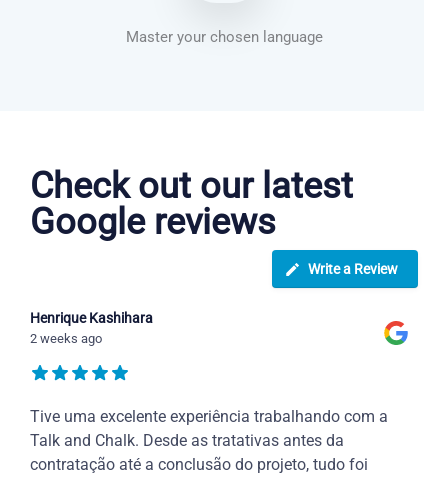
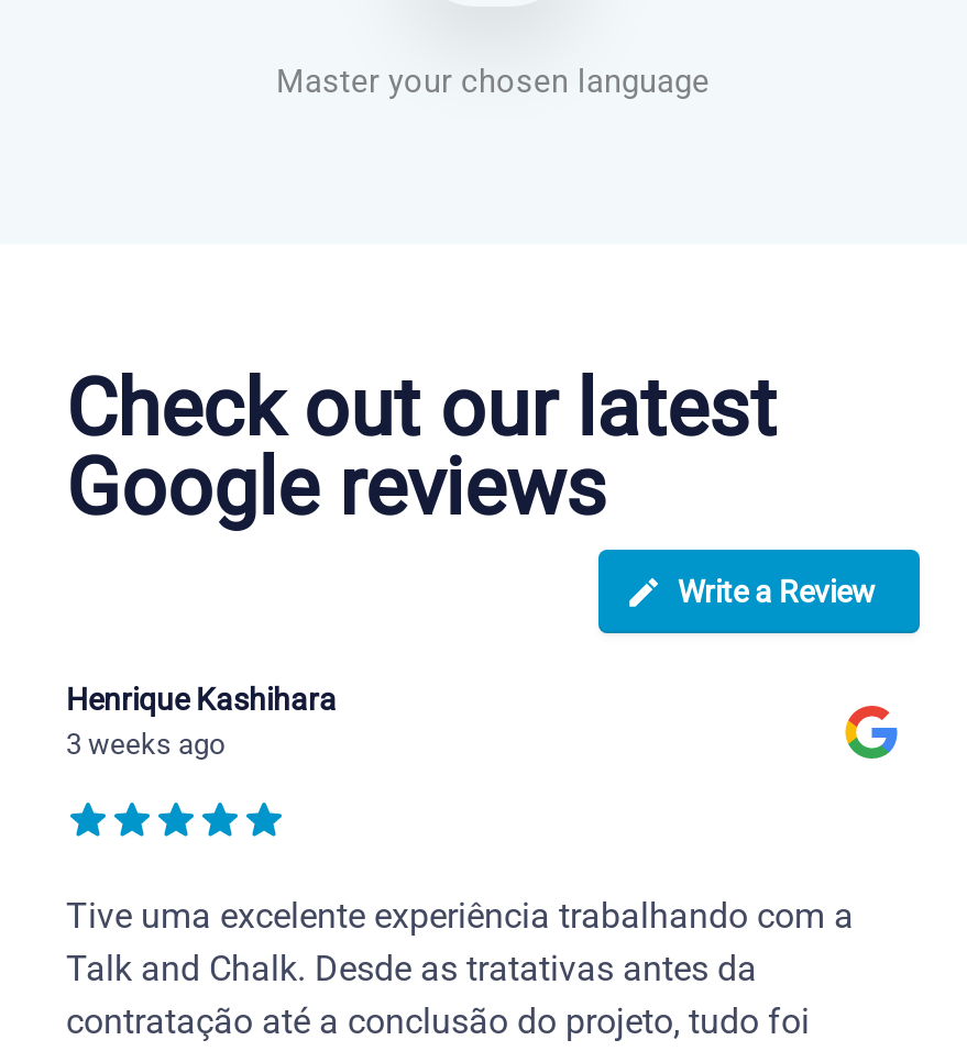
- 2 weeks ago
+ 3 weeks ago
